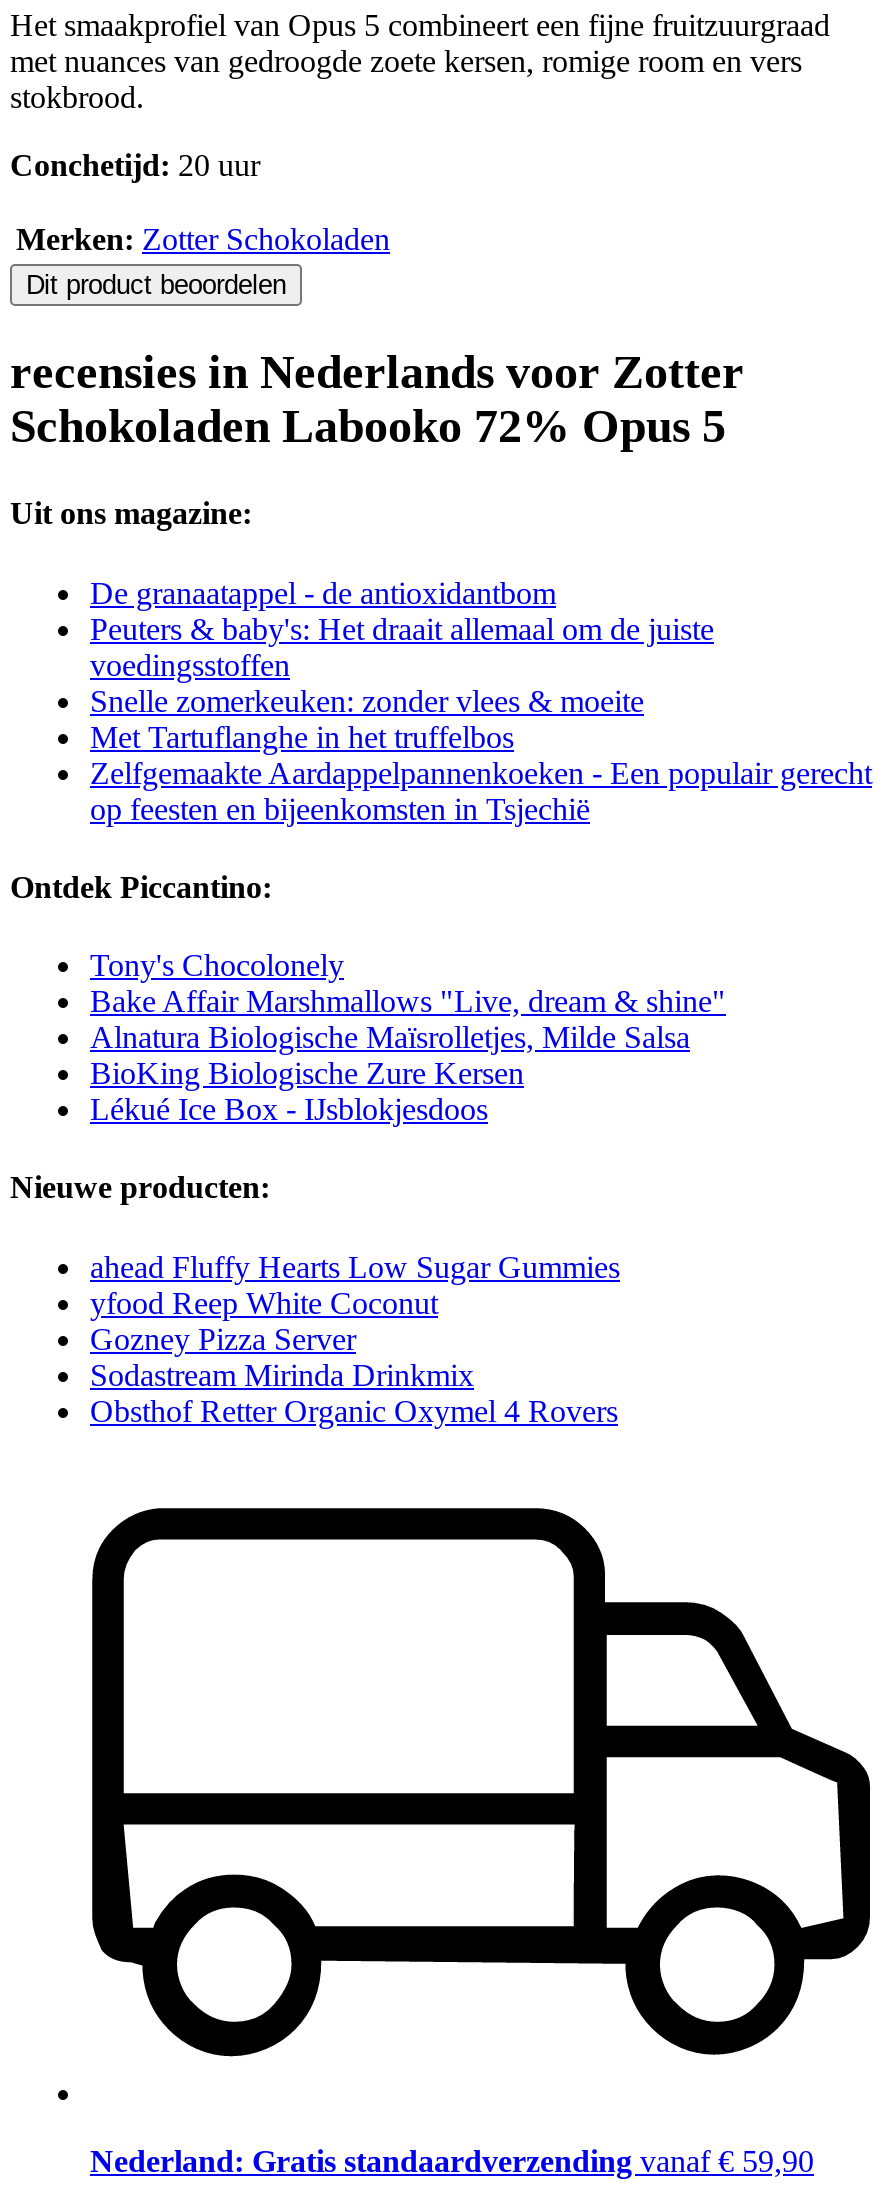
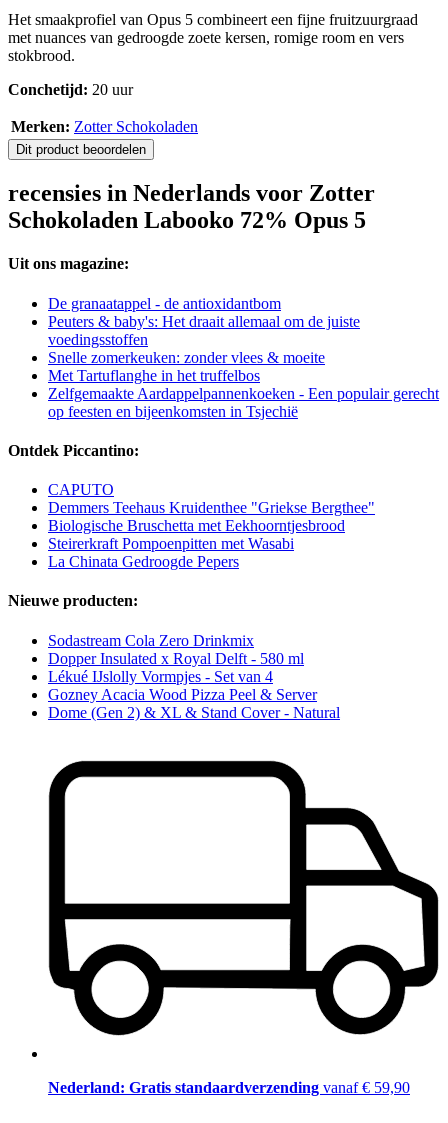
- Tony's Chocolonely
- Bake Affair Marshmallows "Live, dream & shine"
- Alnatura Biologische Maïsrolletjes, Milde Salsa
- BioKing Biologische Zure Kersen
- Lékué Ice Box - IJsblokjesdoos
+ CAPUTO
+ Demmers Teehaus Kruidenthee "Griekse Bergthee"
+ Biologische Bruschetta met Eekhoorntjesbrood
+ Steirerkraft Pompoenpitten met Wasabi
+ La Chinata Gedroogde Pepers

- ahead Fluffy Hearts Low Sugar Gummies
- yfood Reep White Coconut
- Gozney Pizza Server
- Sodastream Mirinda Drinkmix
- Obsthof Retter Organic Oxymel 4 Rovers
+ Sodastream Cola Zero Drinkmix
+ Dopper Insulated x Royal Delft - 580 ml
+ Lékué IJslolly Vormpjes - Set van 4
+ Gozney Acacia Wood Pizza Peel & Server
+ Dome (Gen 2) & XL & Stand Cover - Natural
